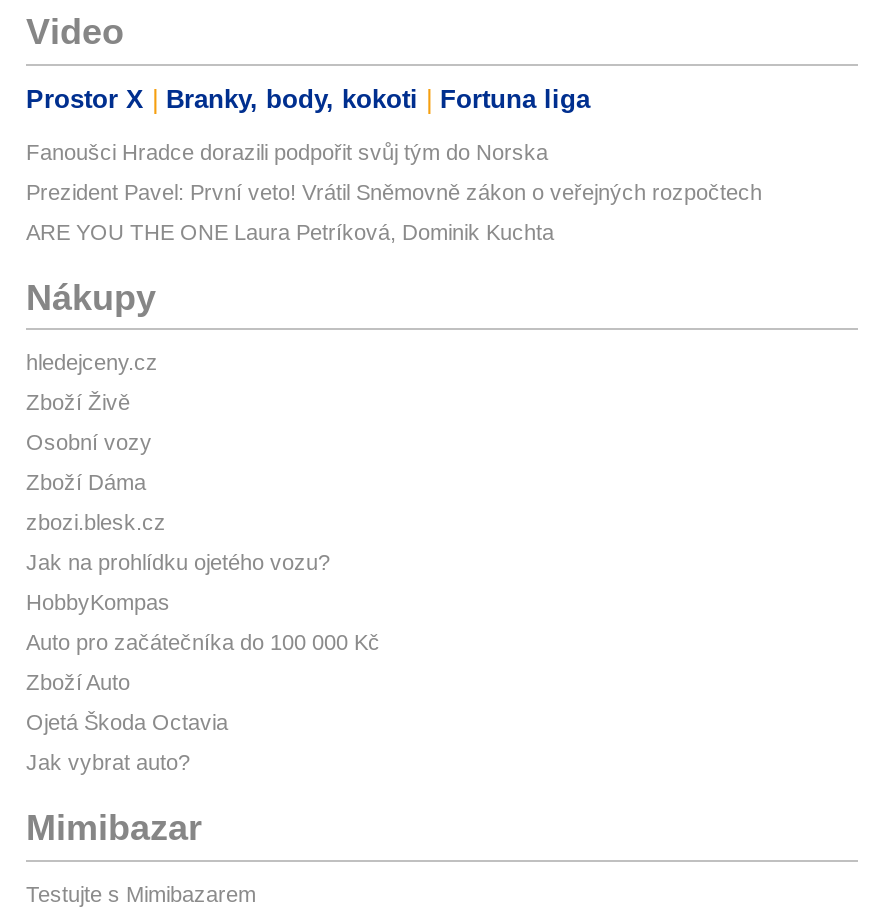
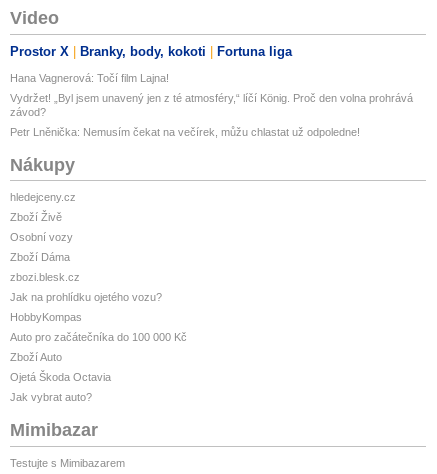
- Fanoušci Hradce dorazili podpořit svůj tým do Norska
+ Hana Vagnerová: Točí film Lajna!

- Prezident Pavel: První veto! Vrátil Sněmovně zákon o veřejných rozpočtech
+ Vydržet! „Byl jsem unavený jen z té atmosféry,“ líčí König. Proč den volna prohrává
+ závod?

- ARE YOU THE ONE Laura Petríková, Dominik Kuchta
+ Petr Lněnička: Nemusím čekat na večírek, můžu chlastat už odpoledne!
